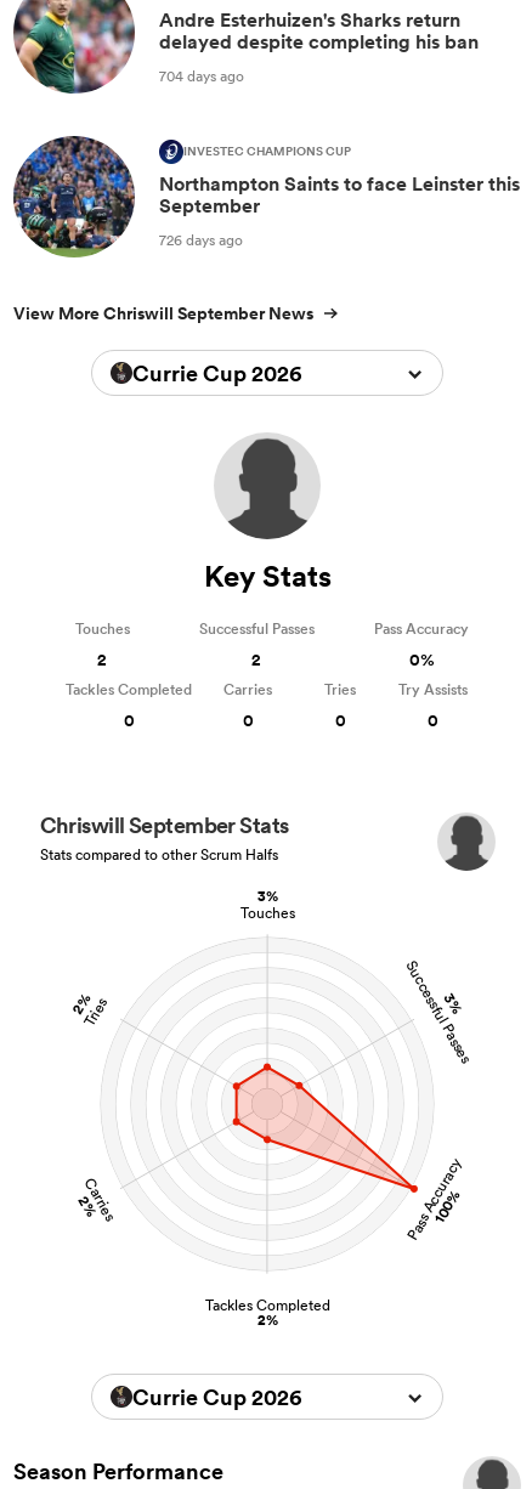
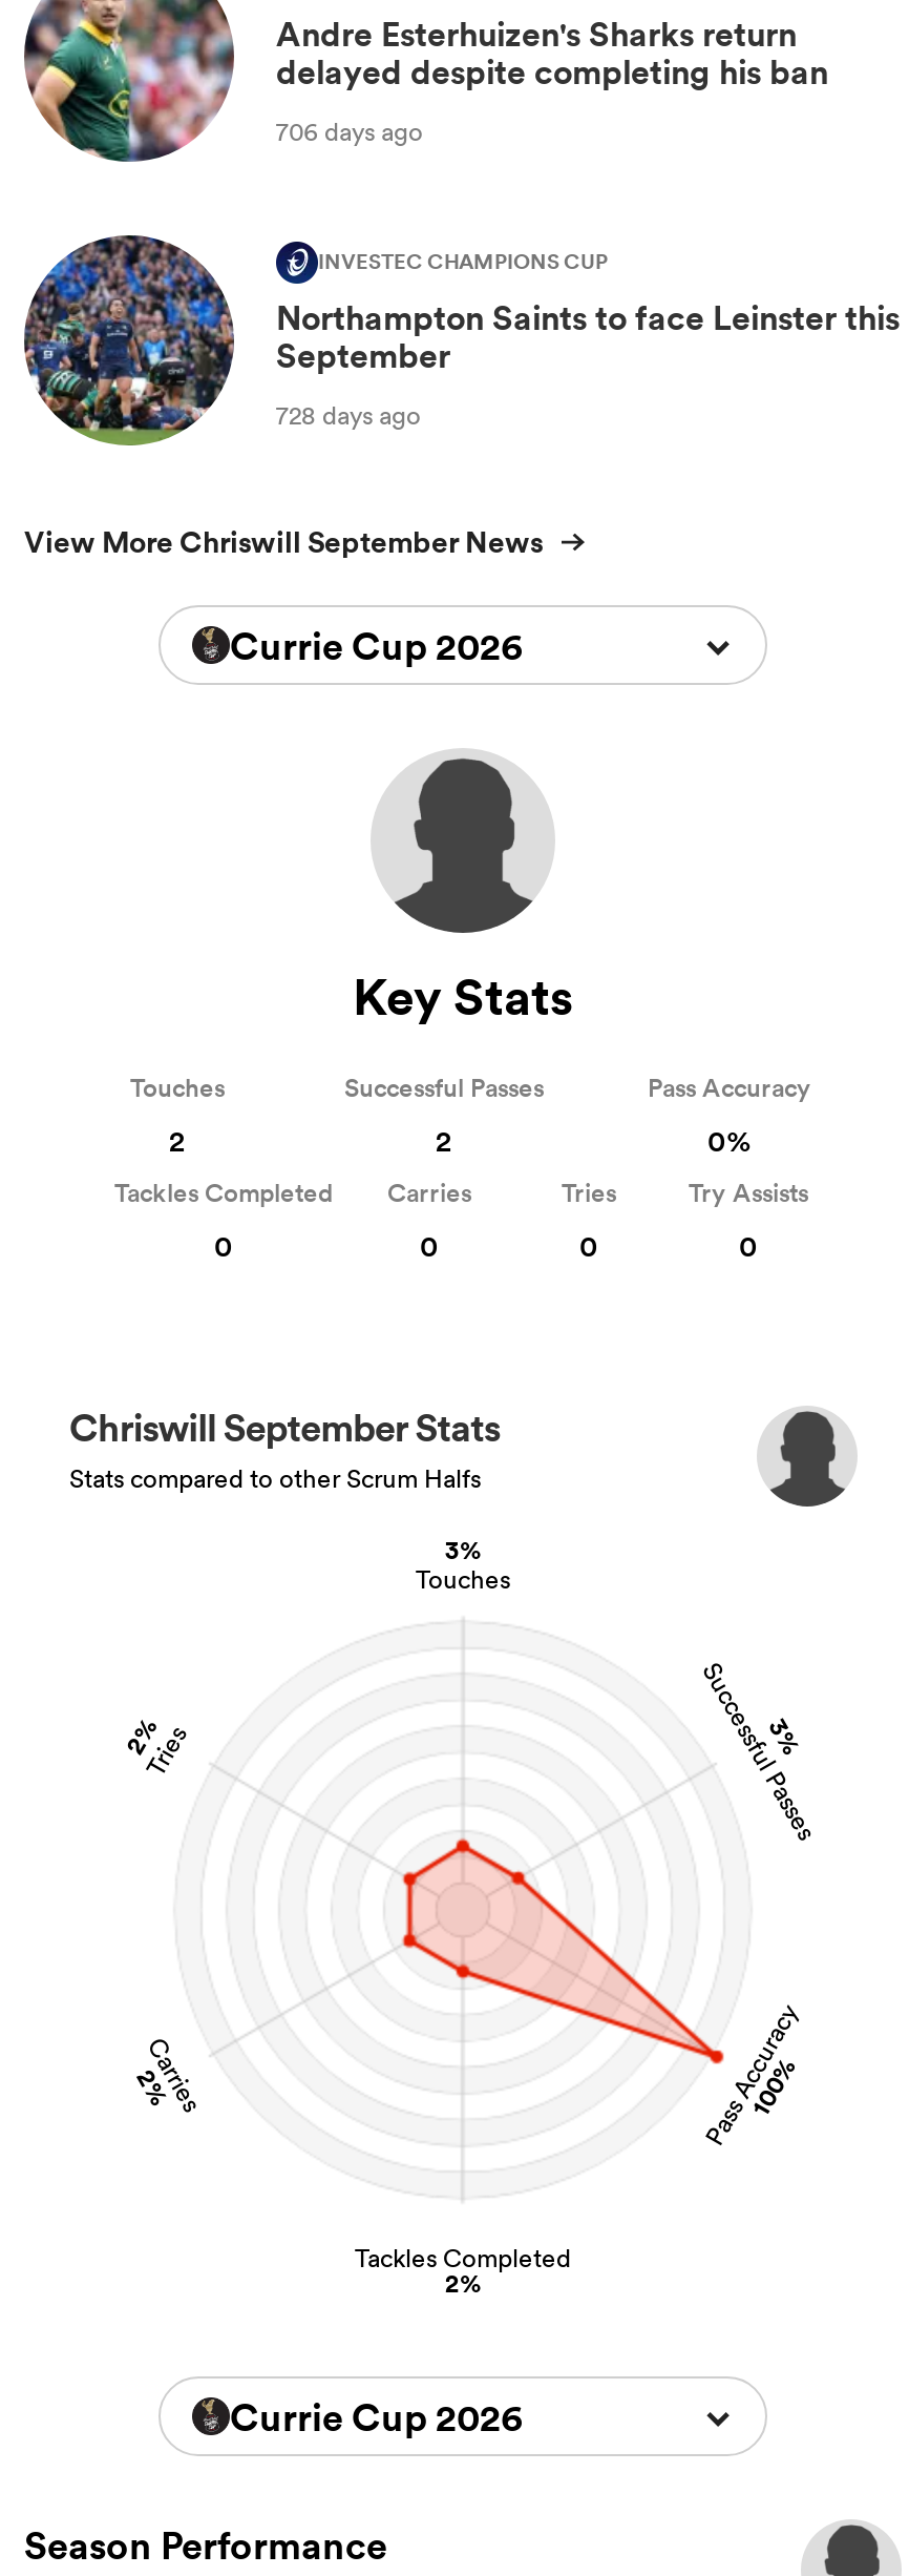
- 704 days ago
+ 706 days ago

- 726 days ago
+ 728 days ago
